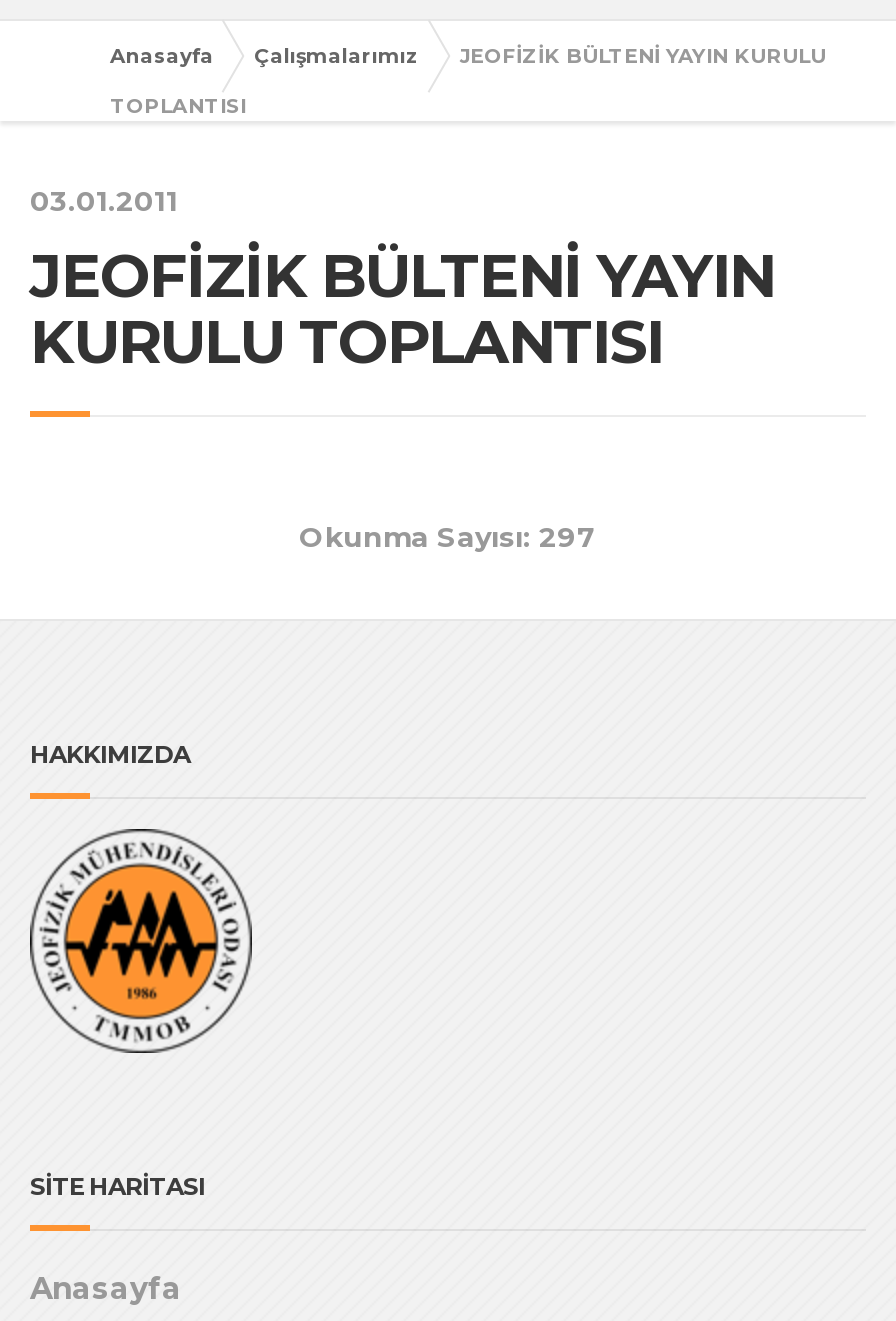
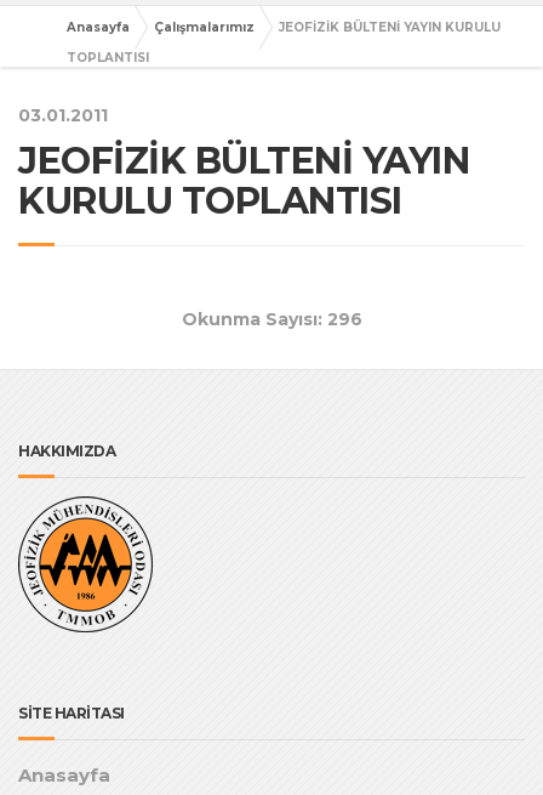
- Okunma Sayısı: 297
+ Okunma Sayısı: 296
